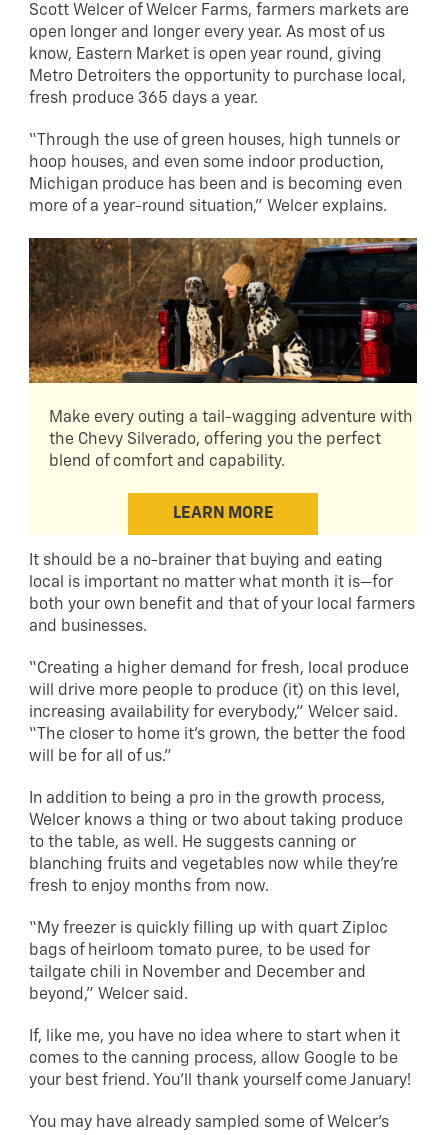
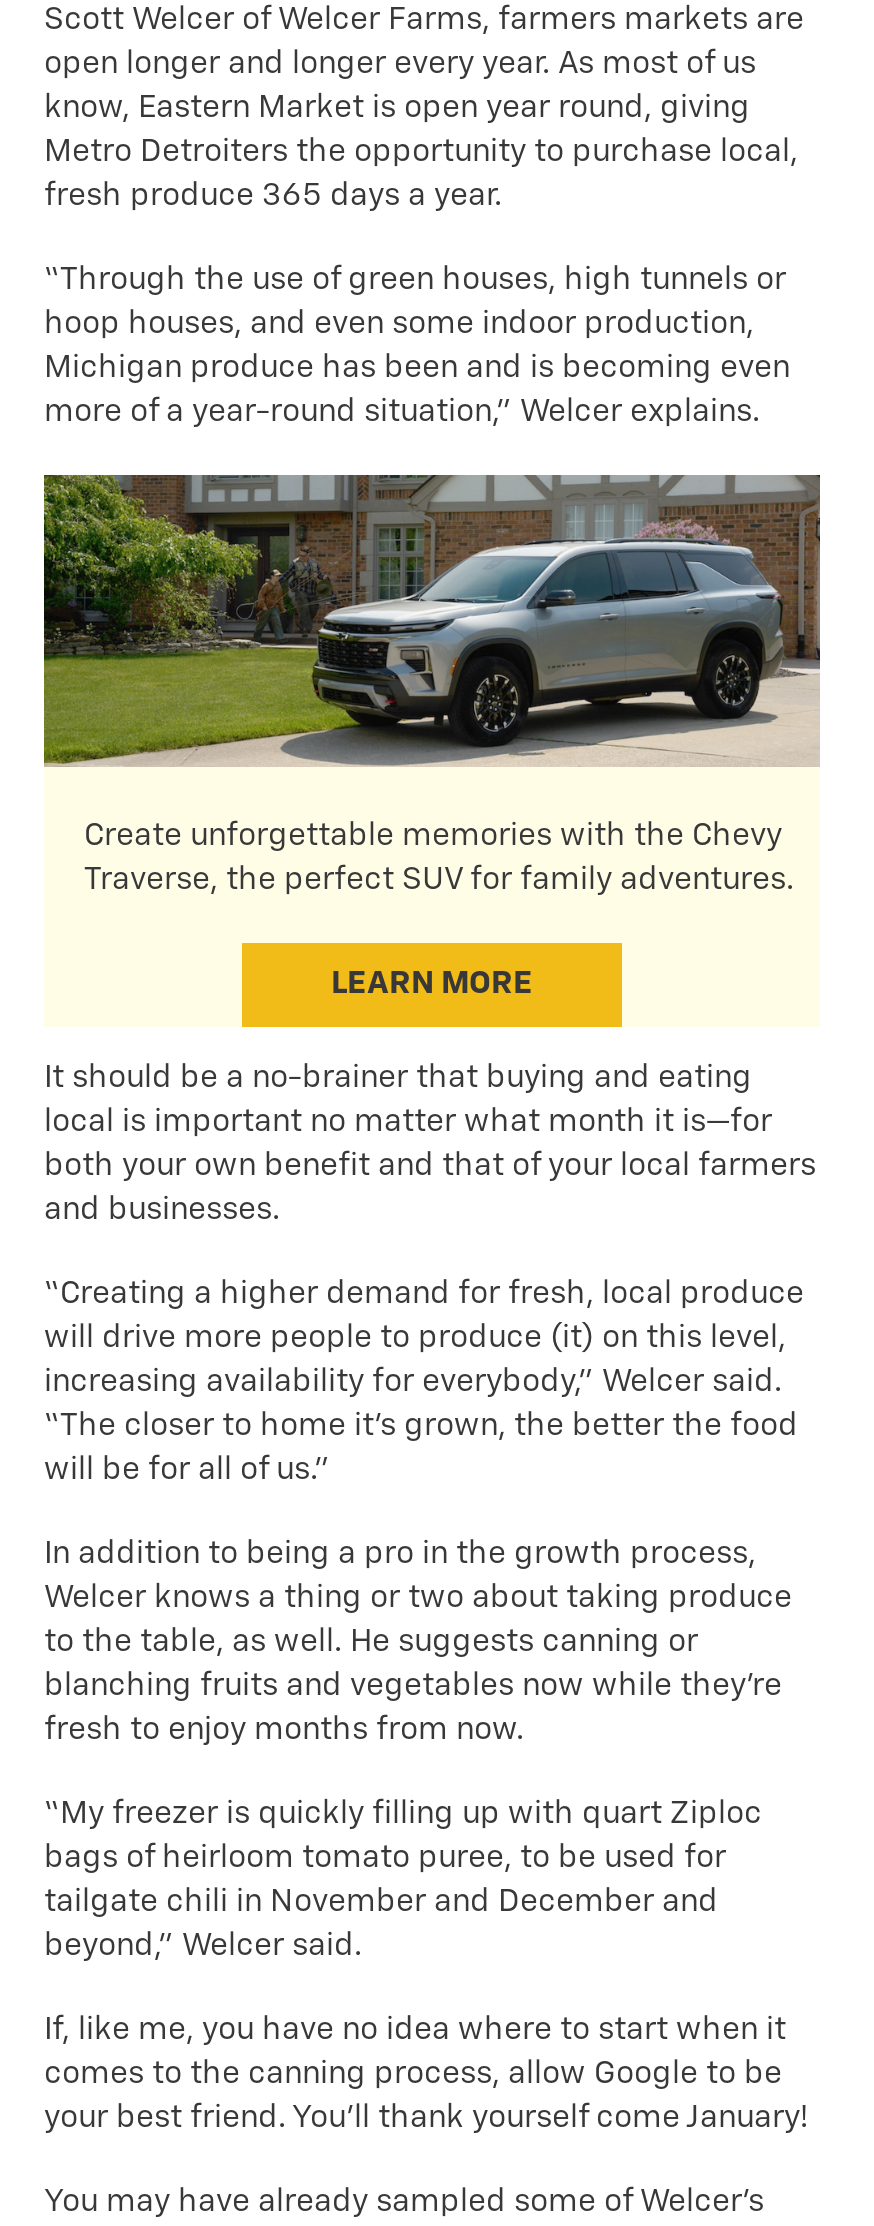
- [image]
- Make every outing a tail-wagging adventure with
- the Chevy Silverado, offering you the perfect
- blend of comfort and capability.
+ [image]
+ Create unforgettable memories with the Chevy
+ Traverse, the perfect SUV for family adventures.
